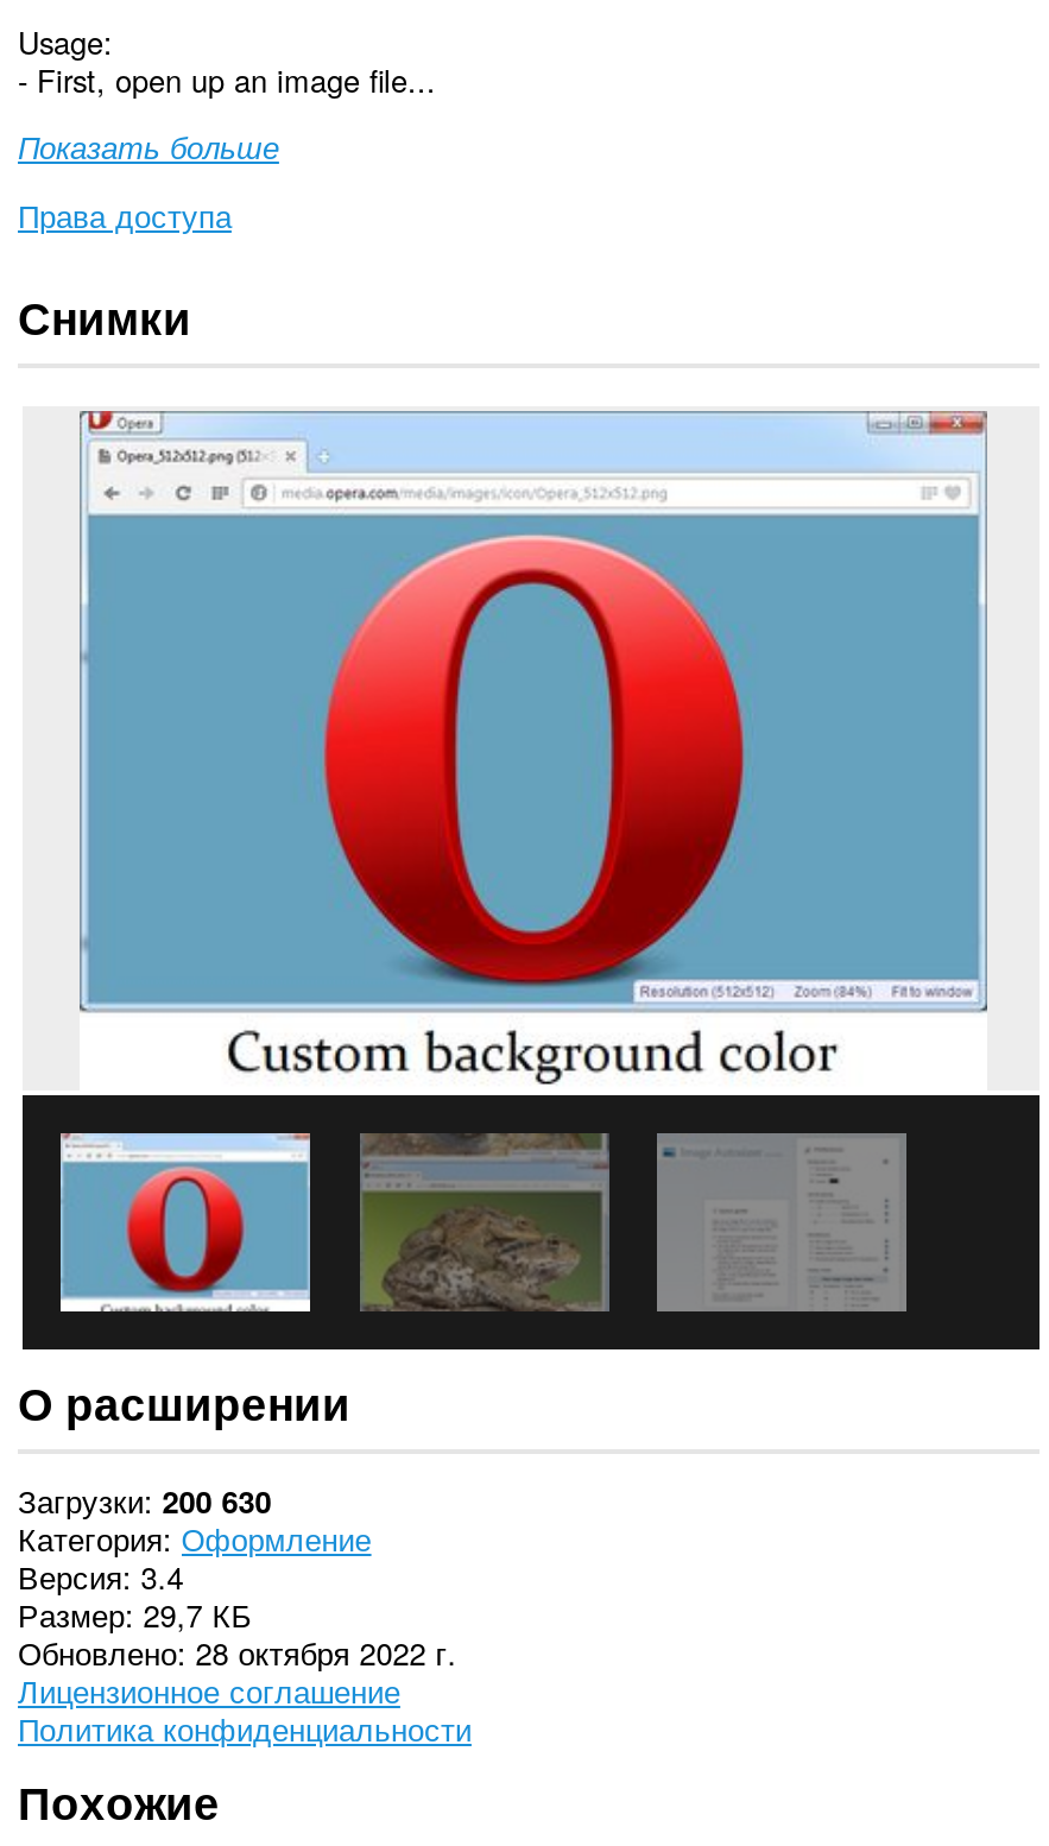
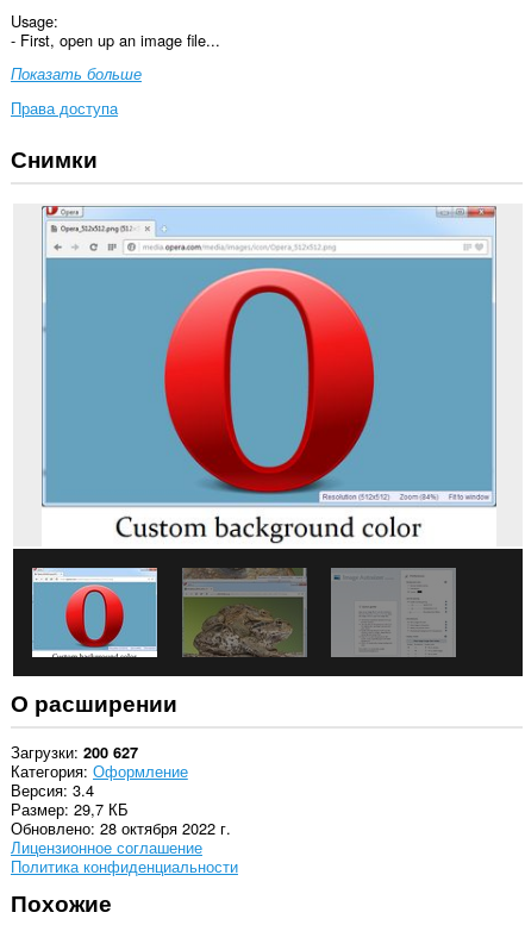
- Загрузки 200 630
+ Загрузки 200 627
